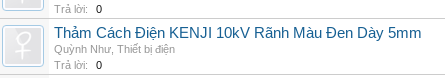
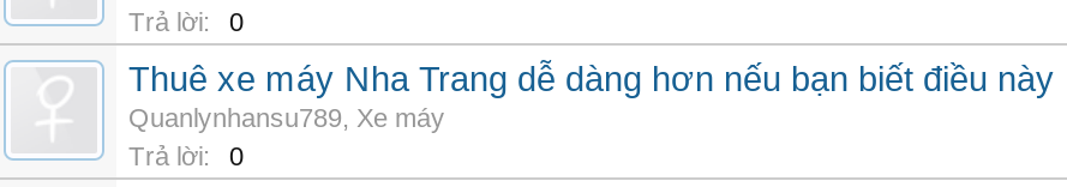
- Thảm Cách Điện KENJI 10kV Rãnh Màu Đen Dày 5mm
- Quỳnh Như, Thiết bị điện
+ Thuê xe máy Nha Trang dễ dàng hơn nếu bạn biết điều này
+ Quanlynhansu789, Xe máy
